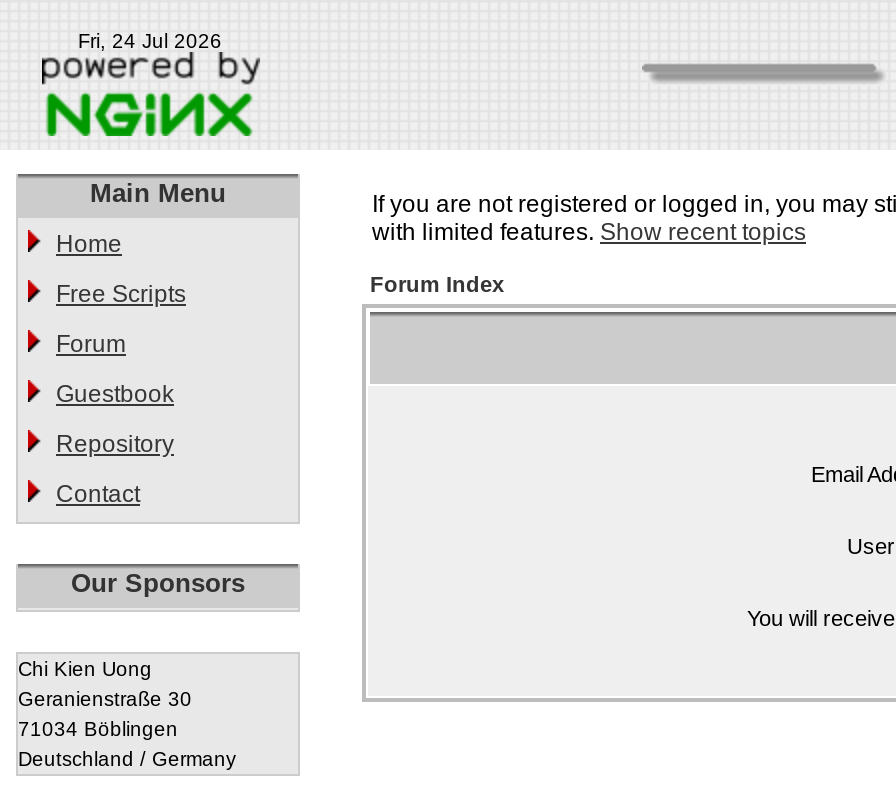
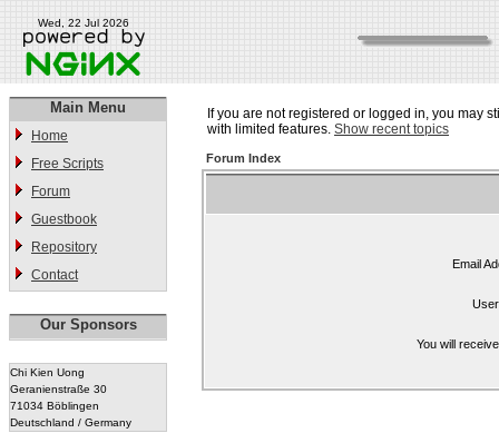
- Fri, 24 Jul 2026
+ Wed, 22 Jul 2026
